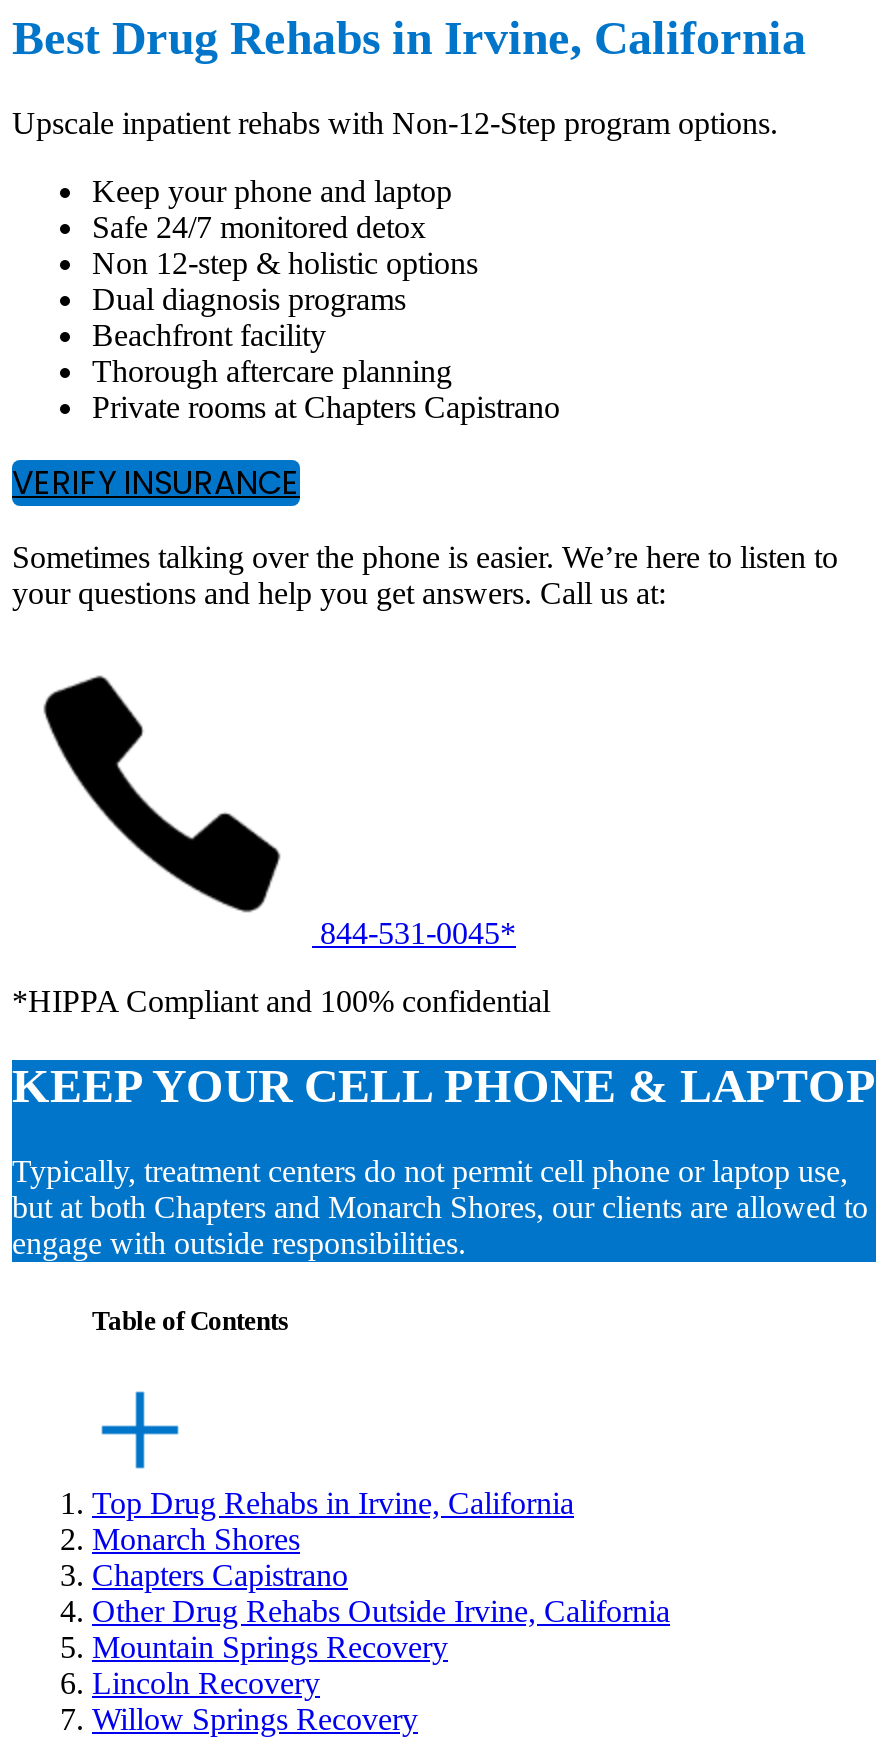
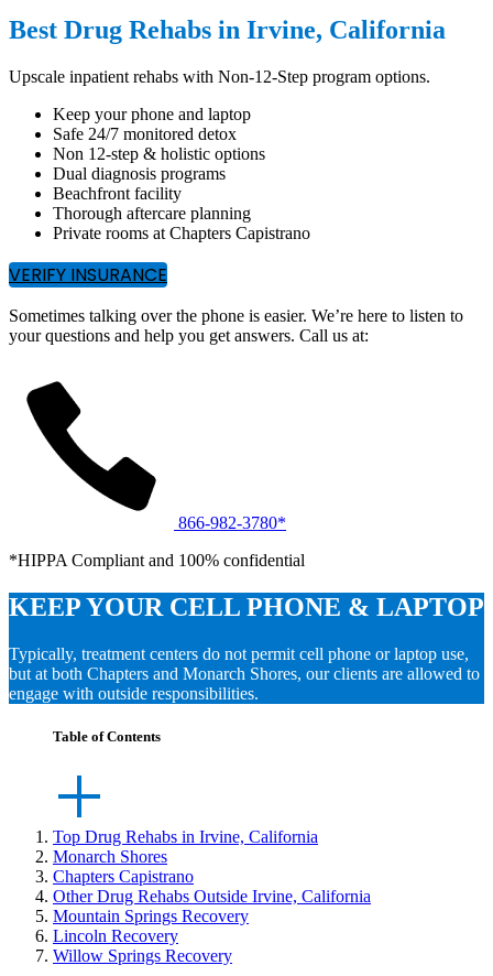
- 844-531-0045*
+ 866-982-3780*
